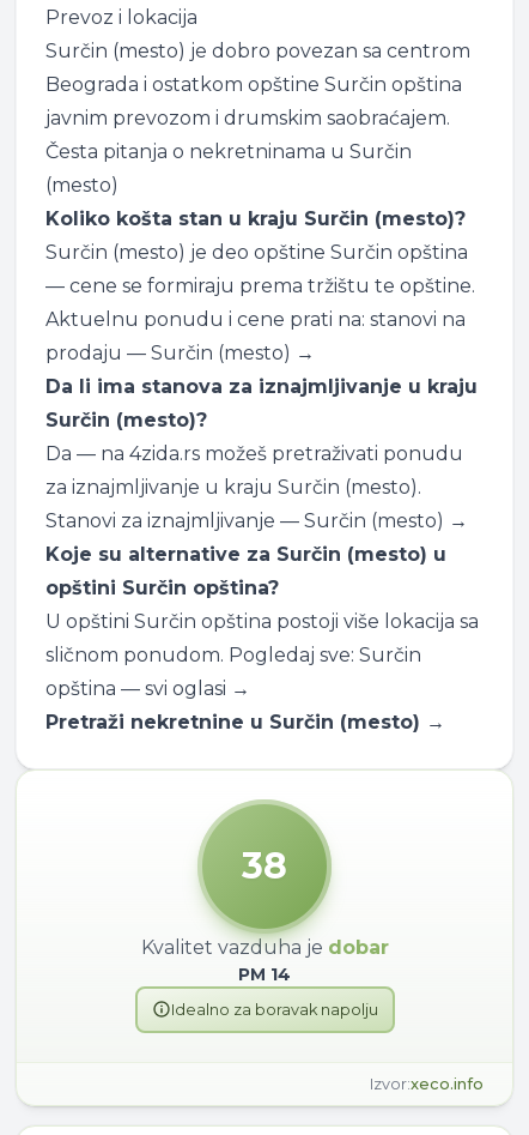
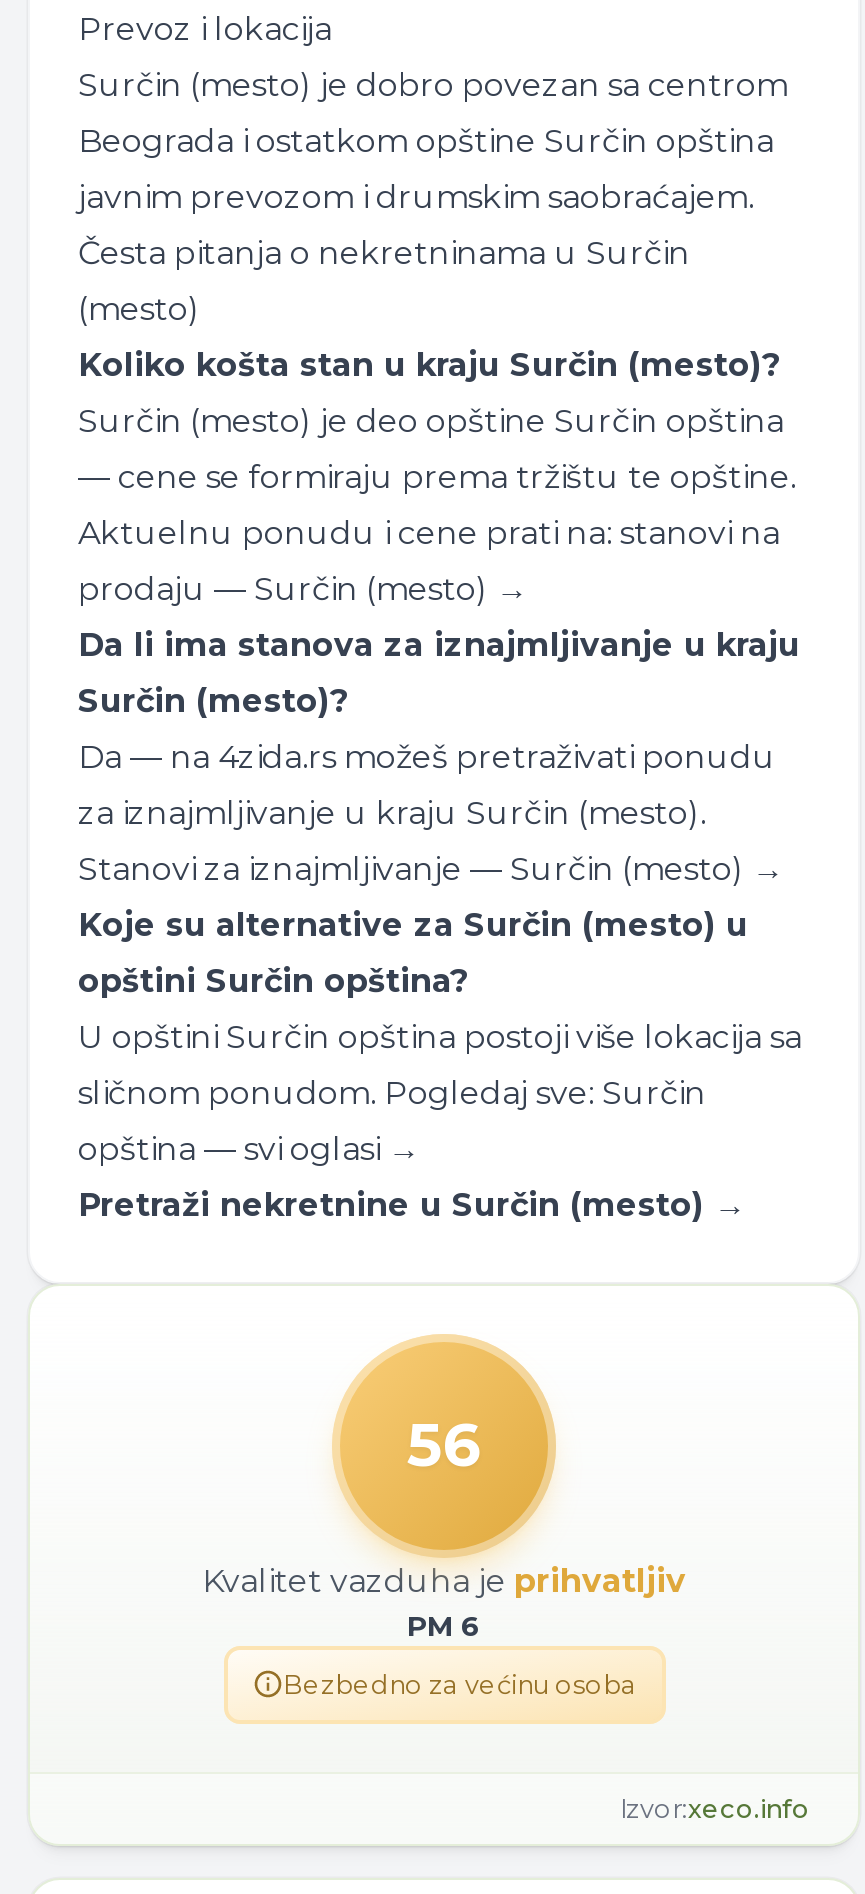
- 38
+ 56

- Kvalitet vazduha je dobar
+ Kvalitet vazduha je prihvatljiv

- PM 14
+ PM 6

- Idealno za boravak napolju
+ Bezbedno za većinu osoba
